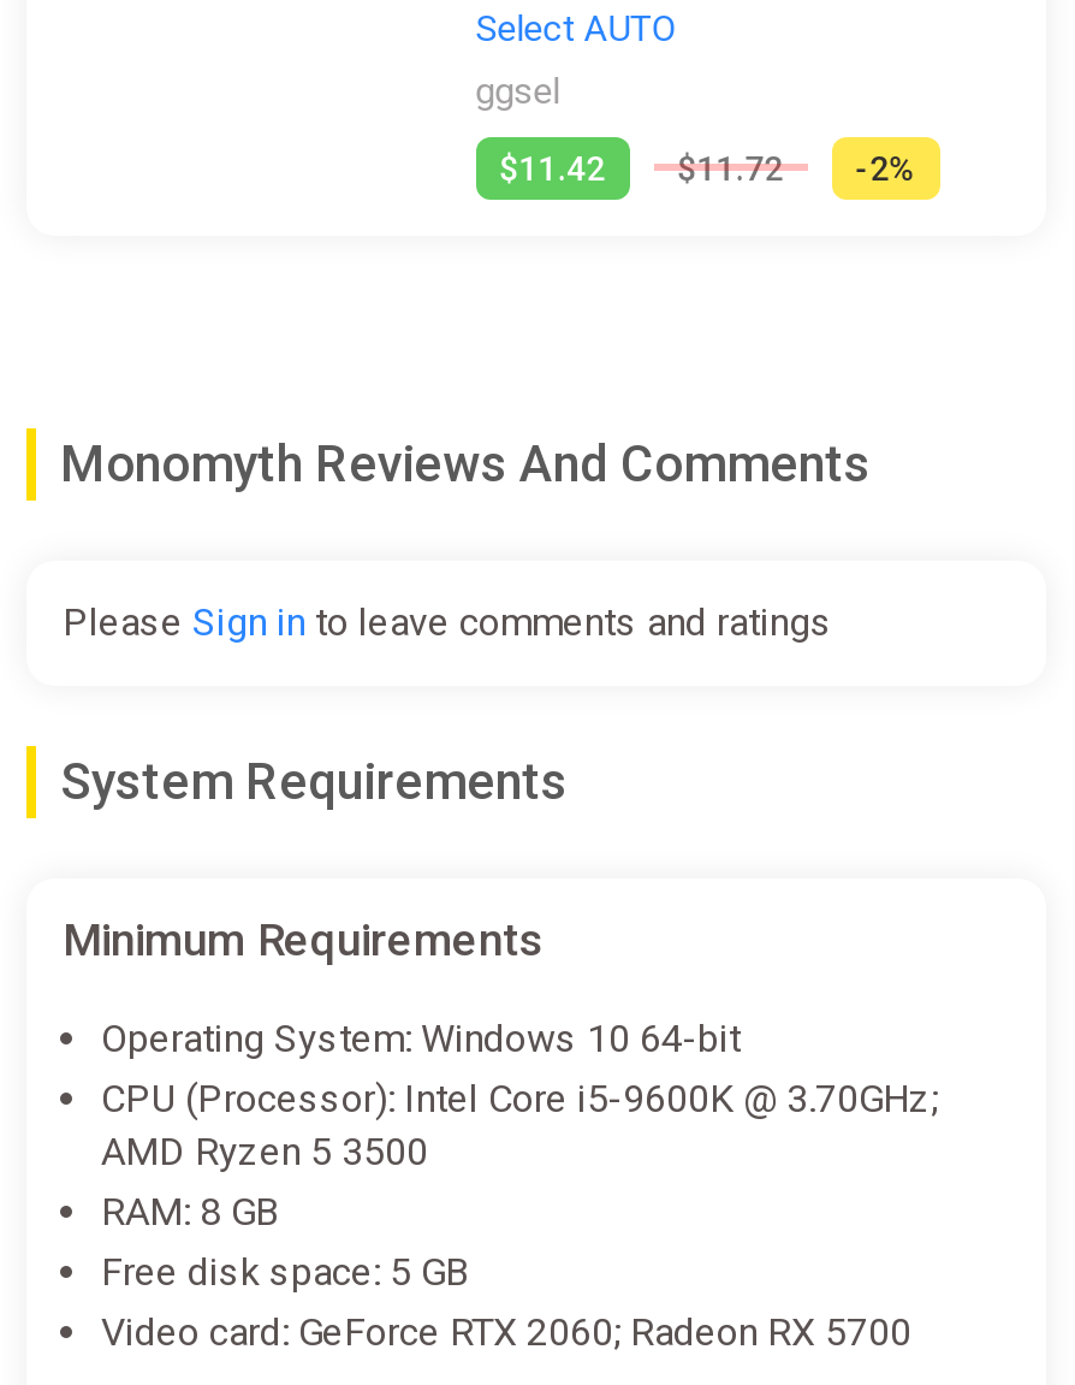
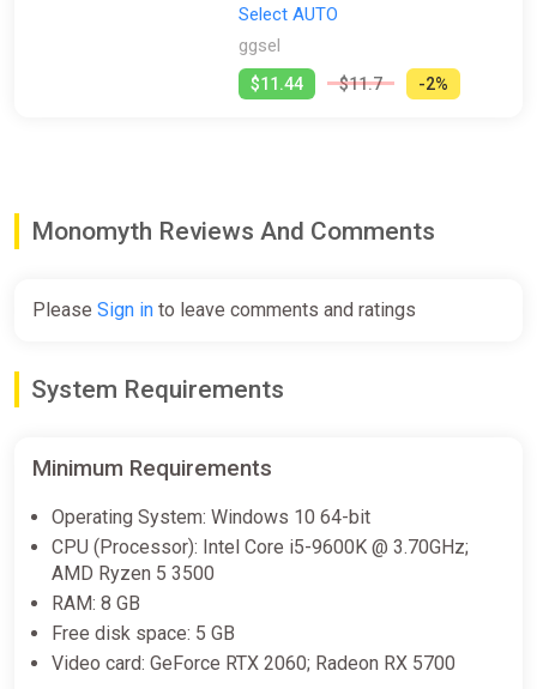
- $11.42
+ $11.44

- $11.72
+ $11.7
